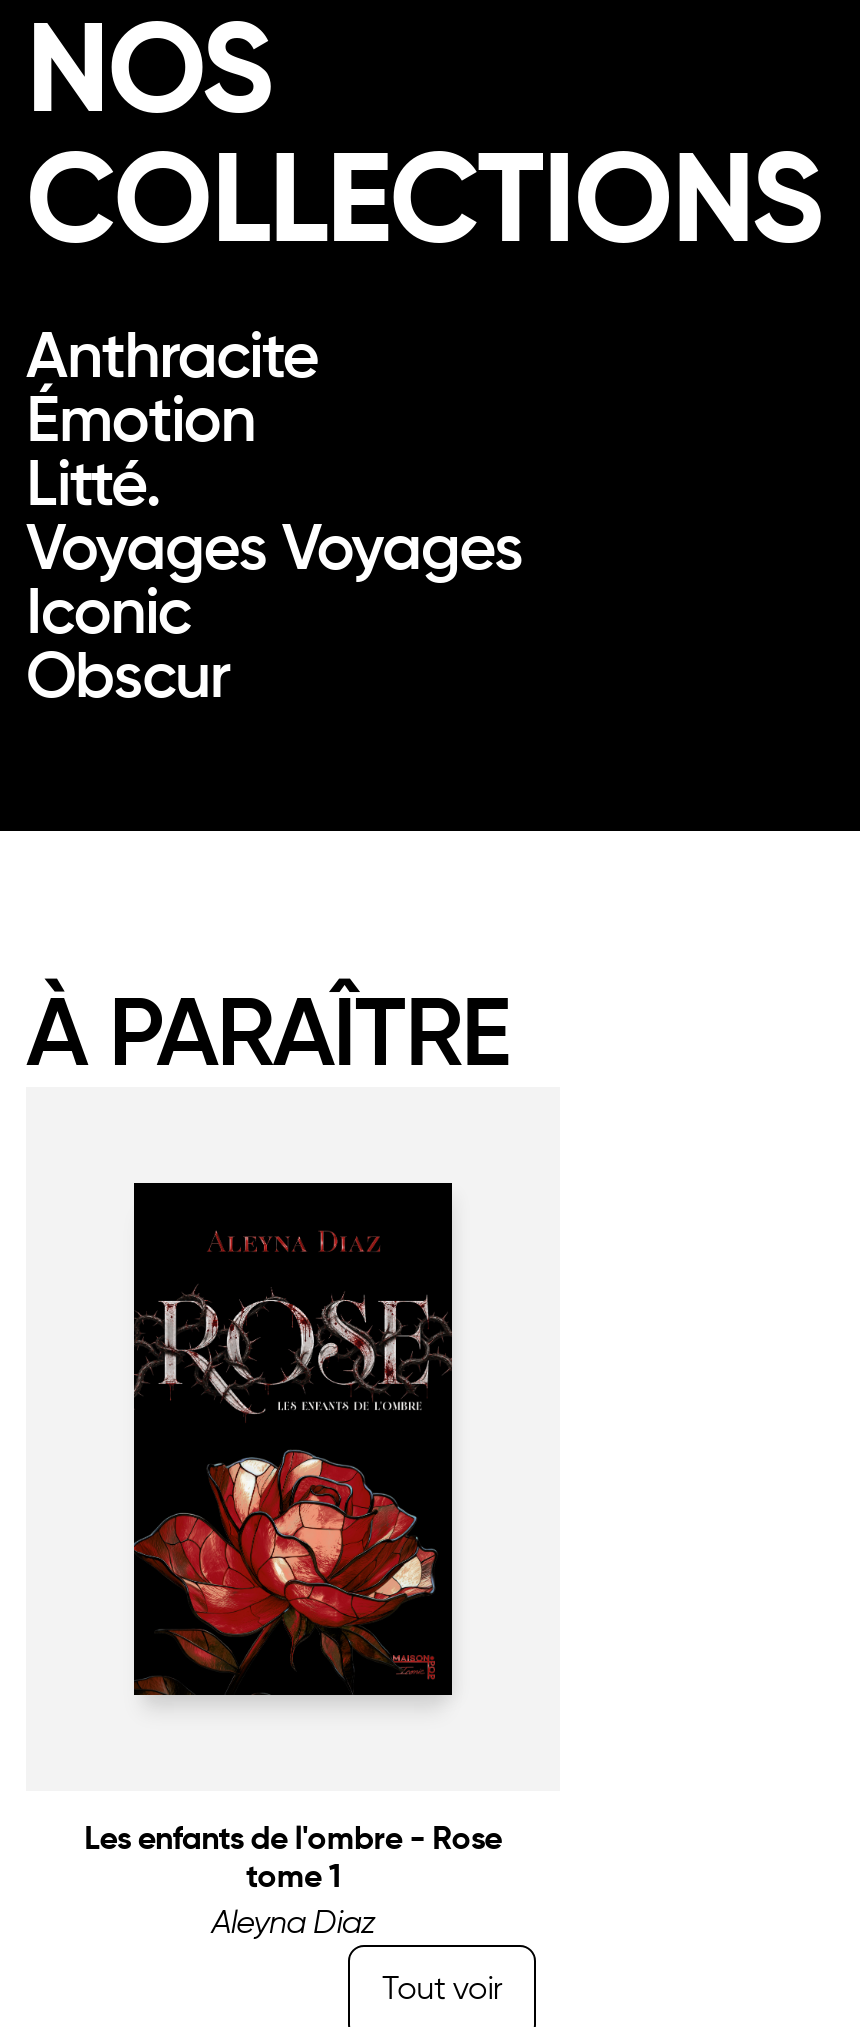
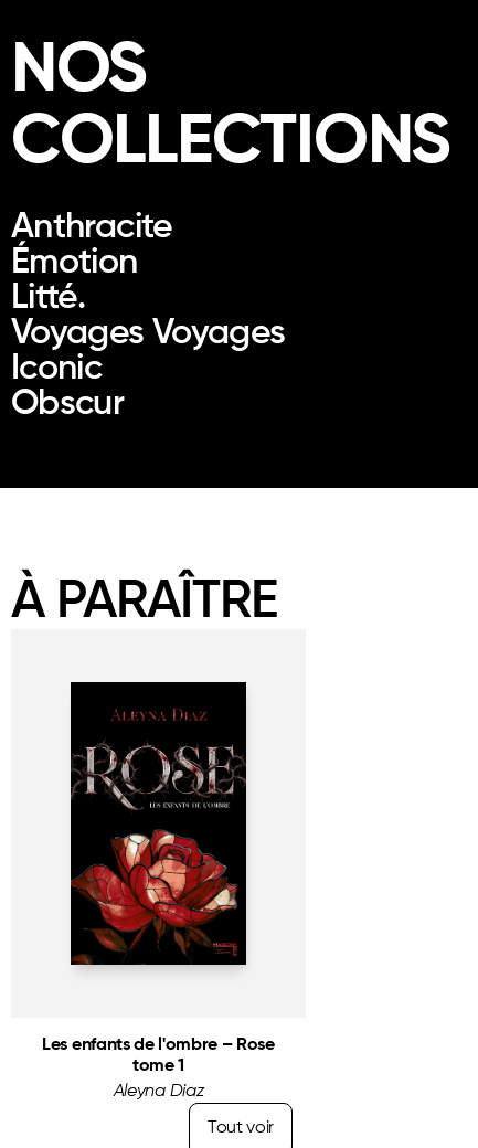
- Les enfants de l'ombre - Rose
+ Les enfants de l'ombre – Rose
